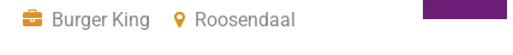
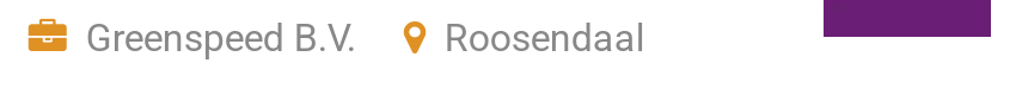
- Burger King
+ Greenspeed B.V.
